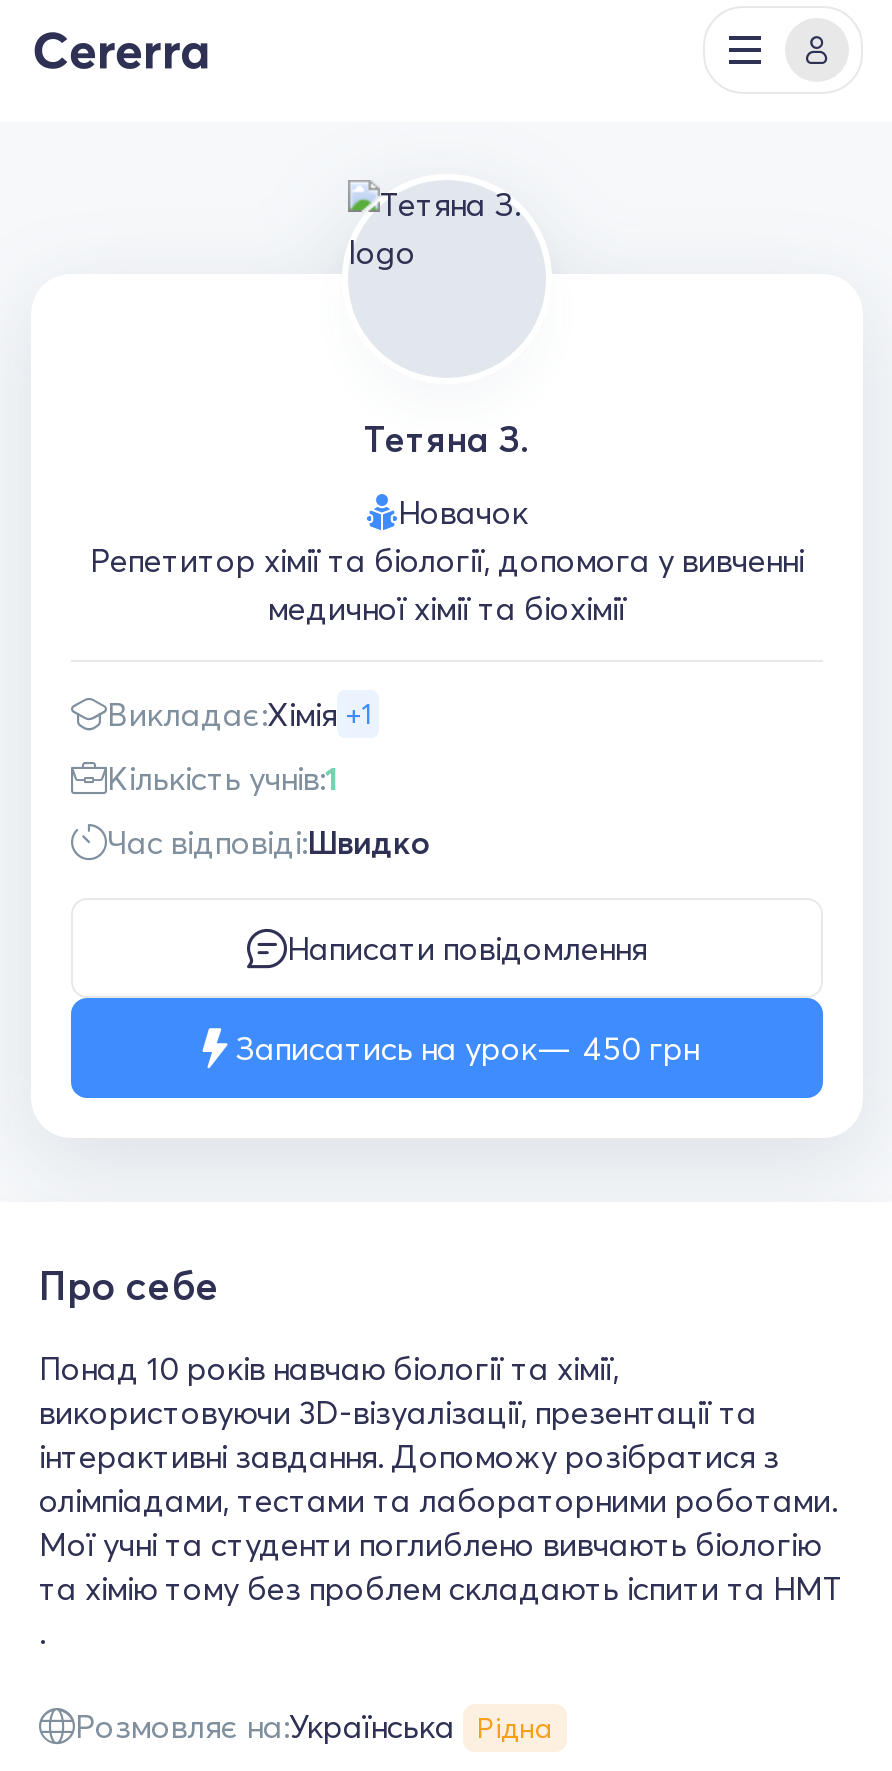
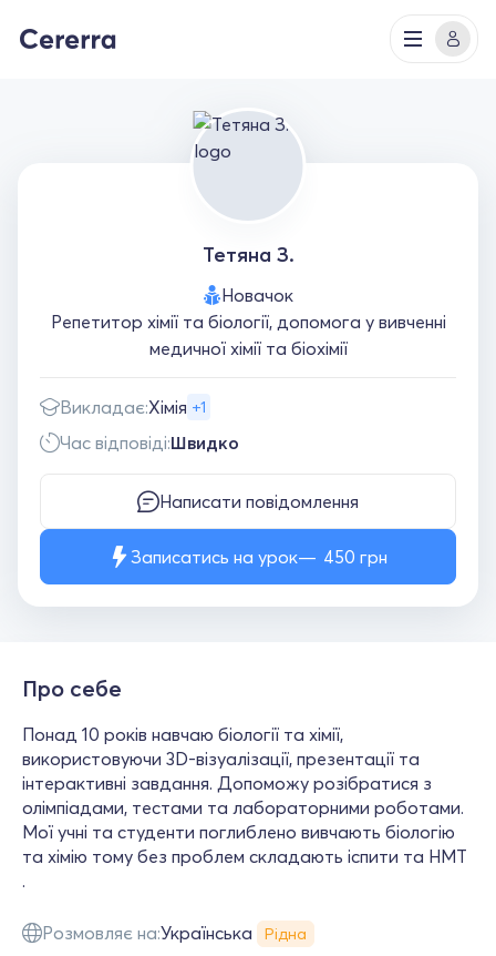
- Кількість учнів:1
